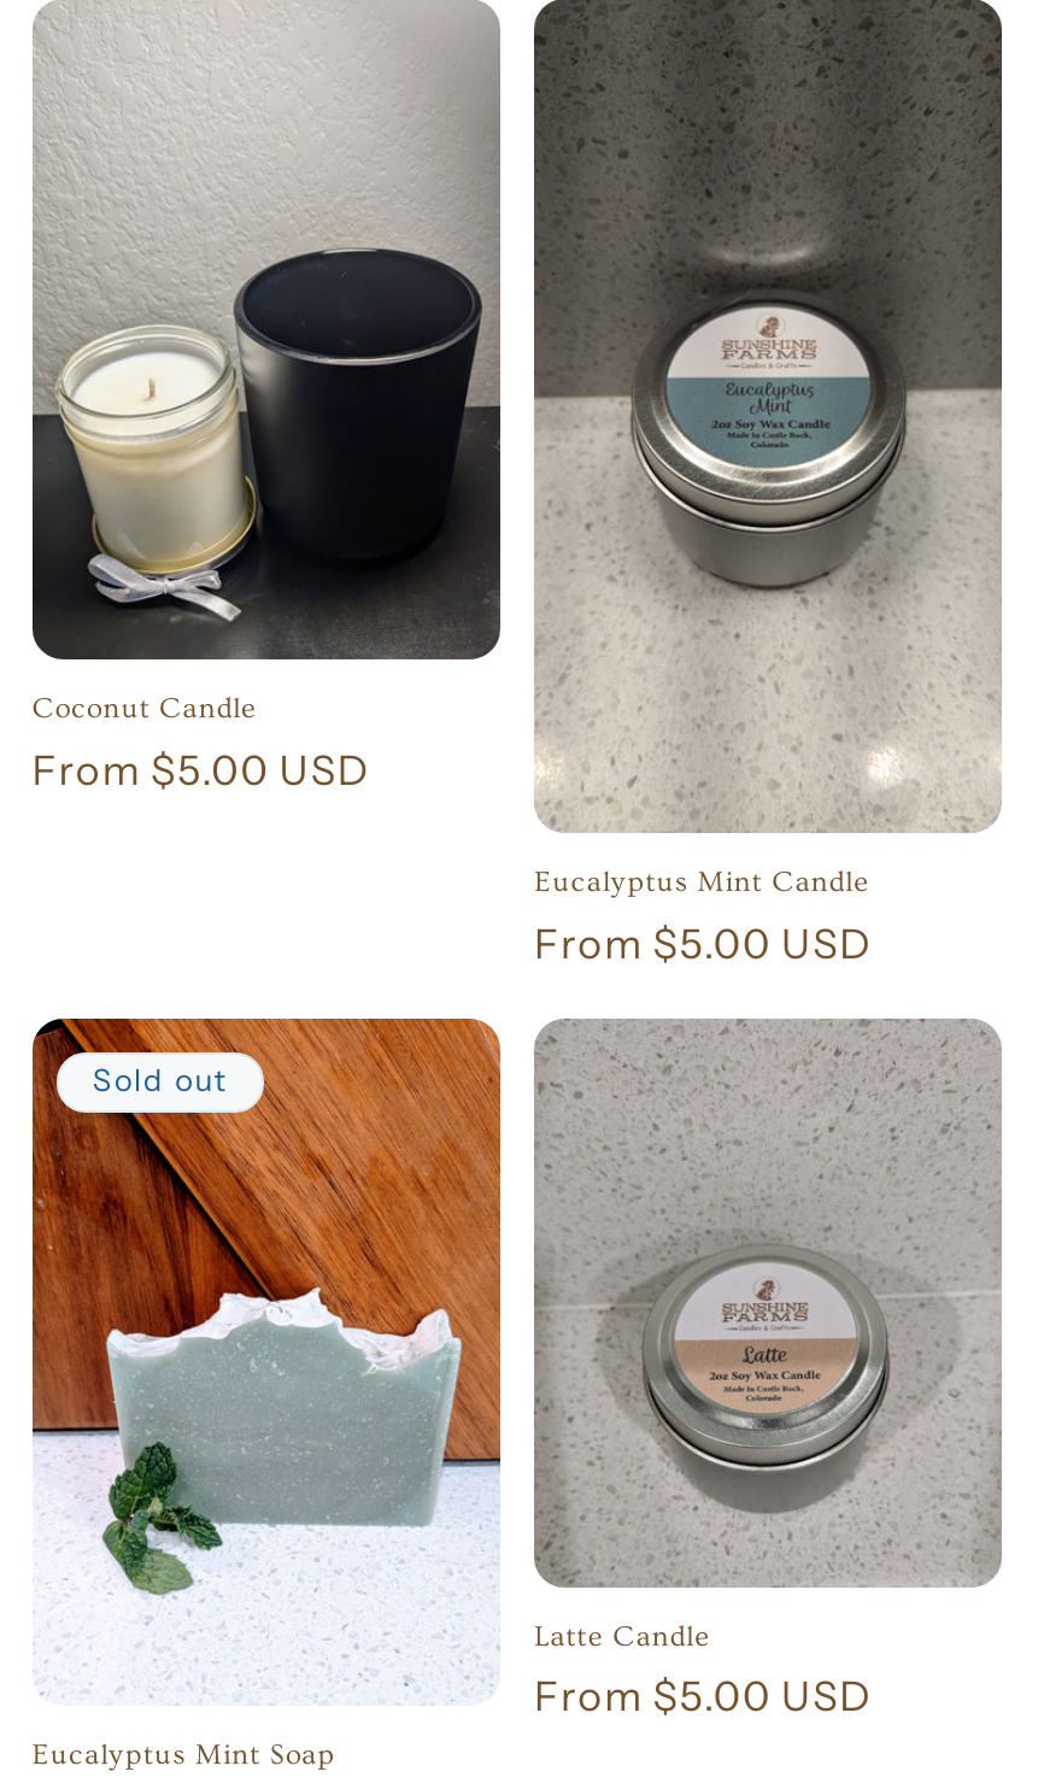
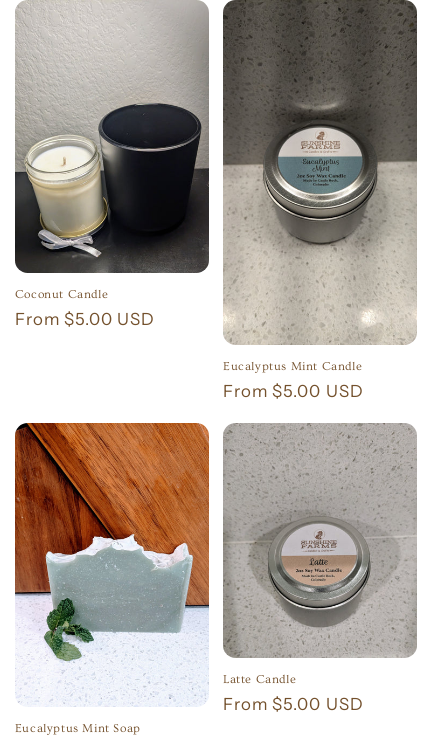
- Sold out
